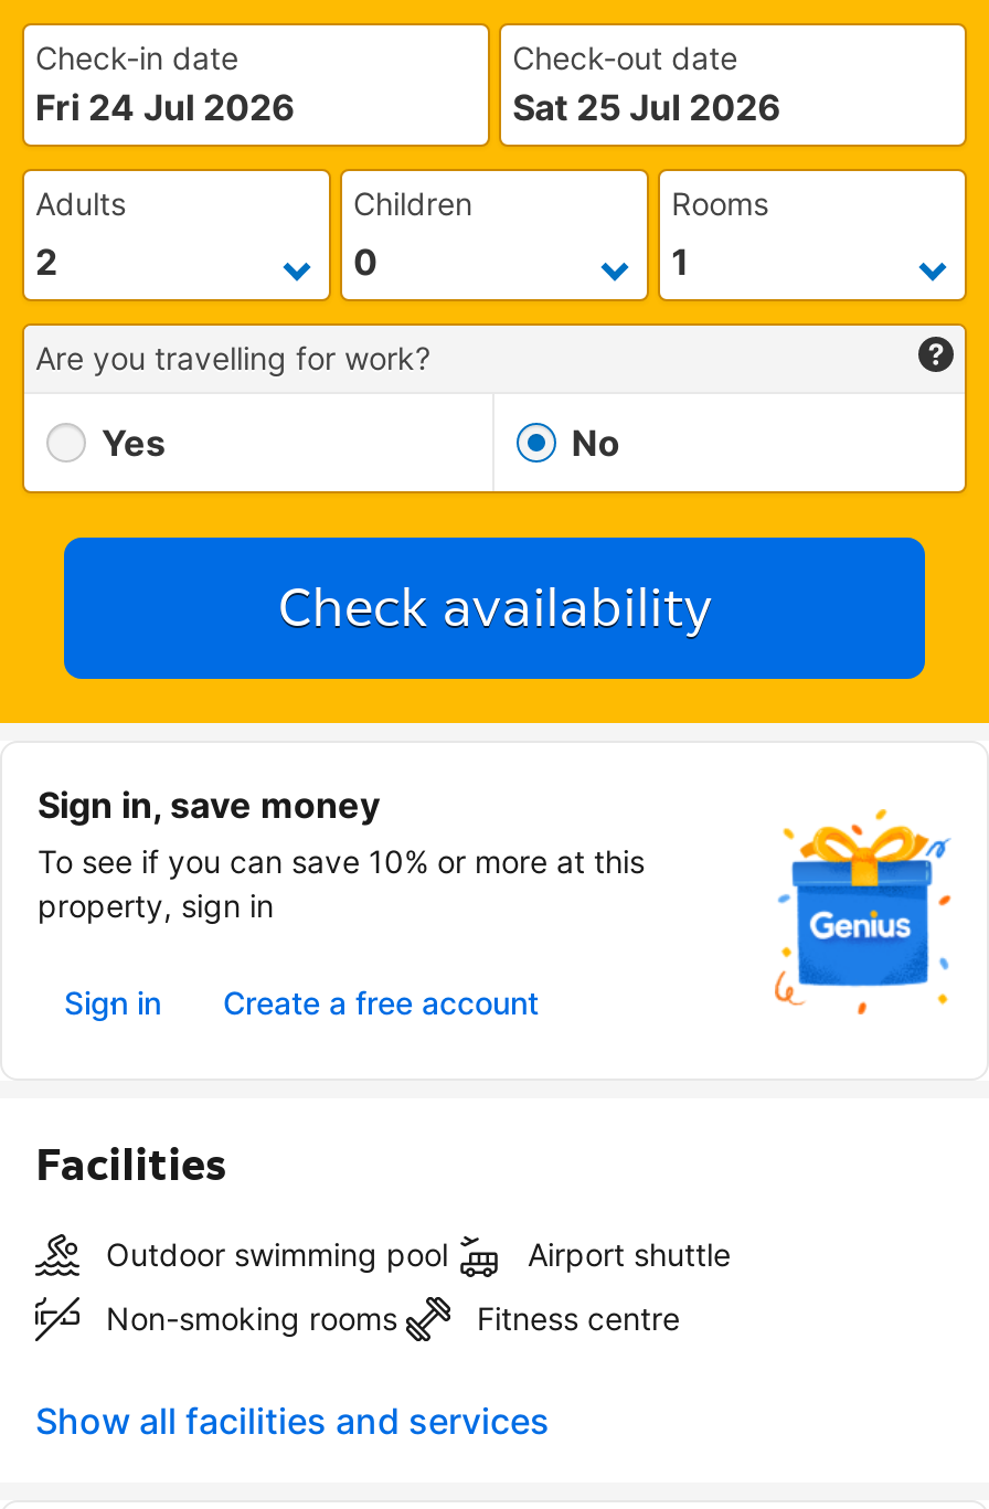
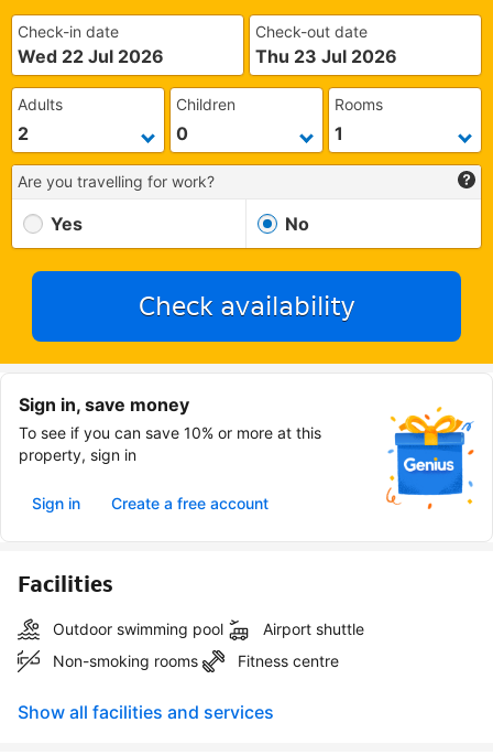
- Fri 24 Jul 2026
+ Wed 22 Jul 2026

- Sat 25 Jul 2026
+ Thu 23 Jul 2026
